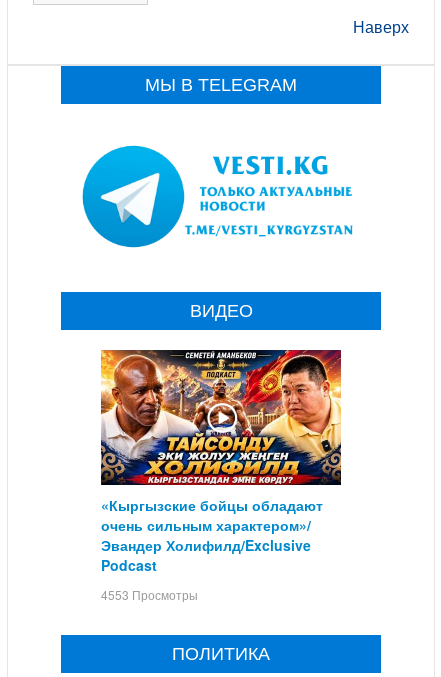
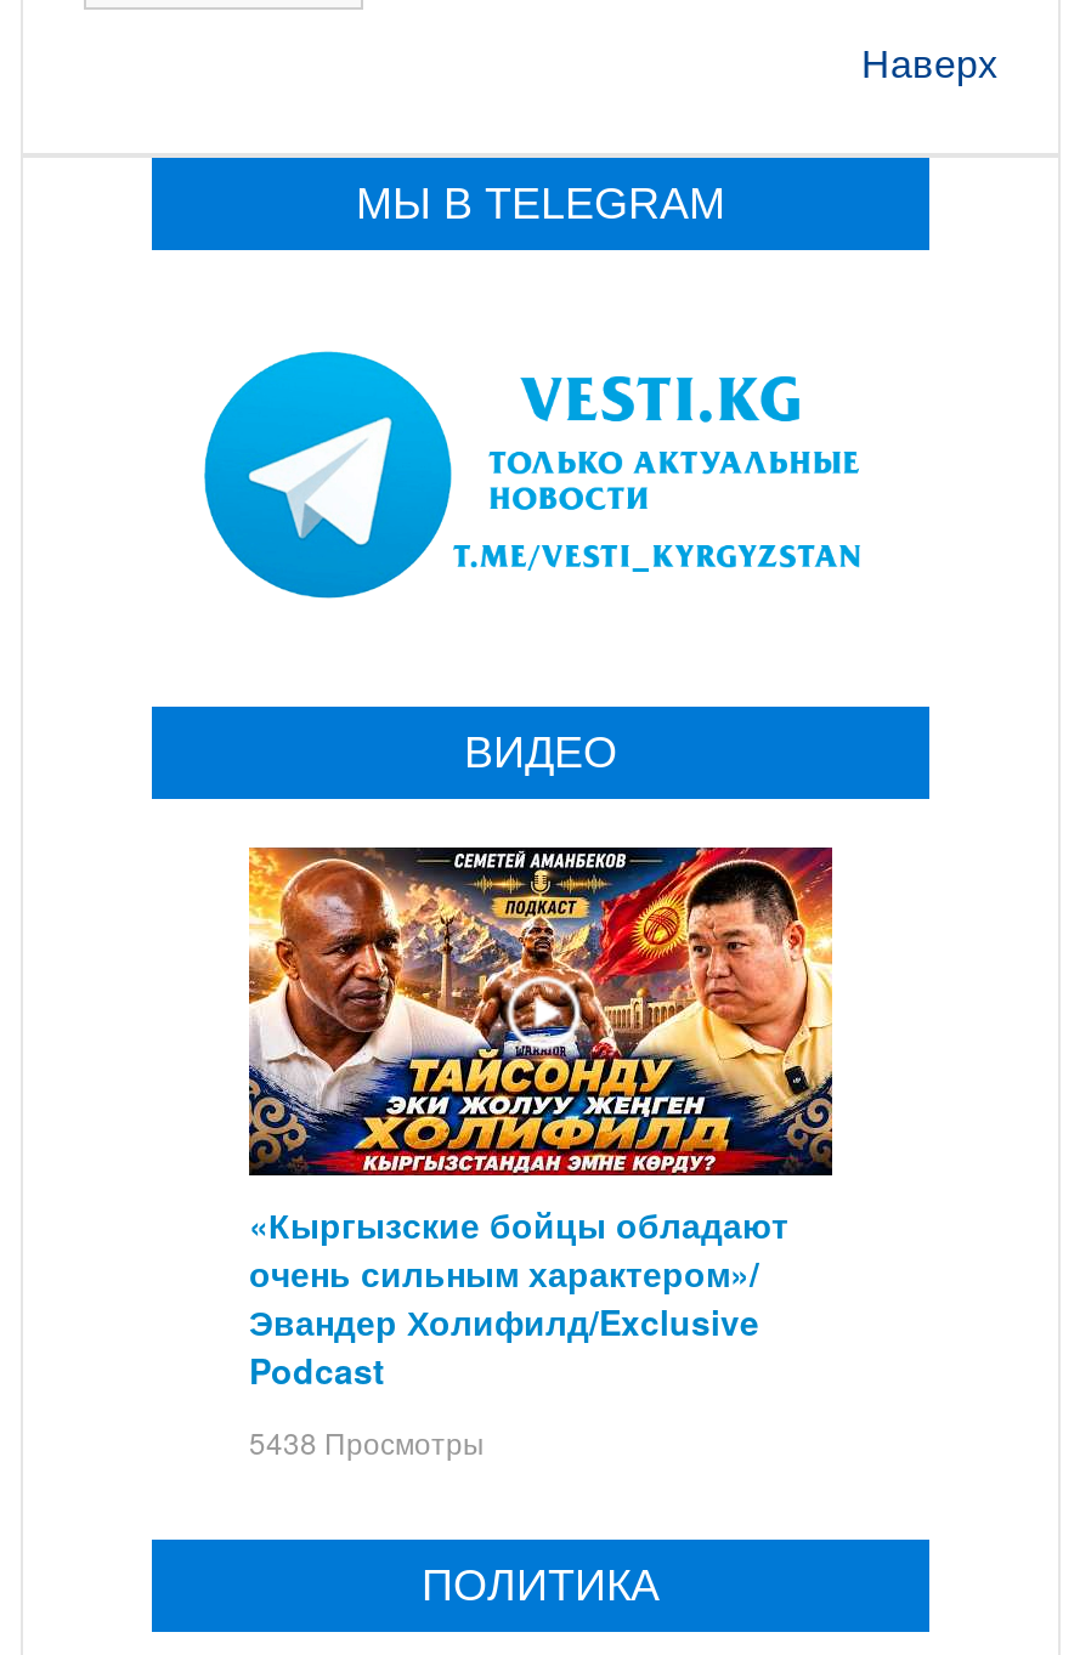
- 4553 Просмотры
+ 5438 Просмотры
